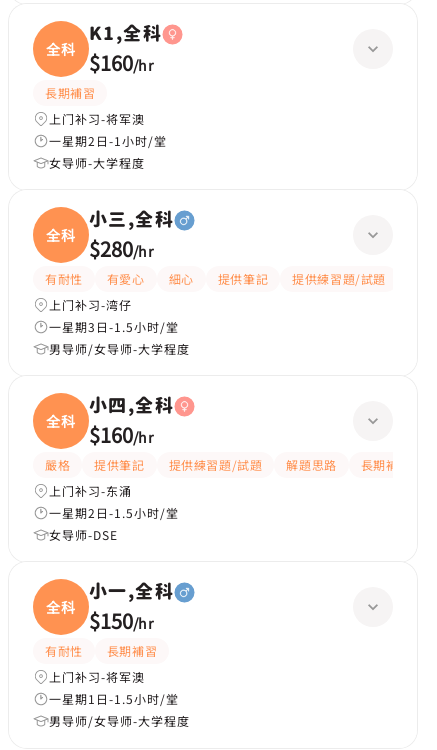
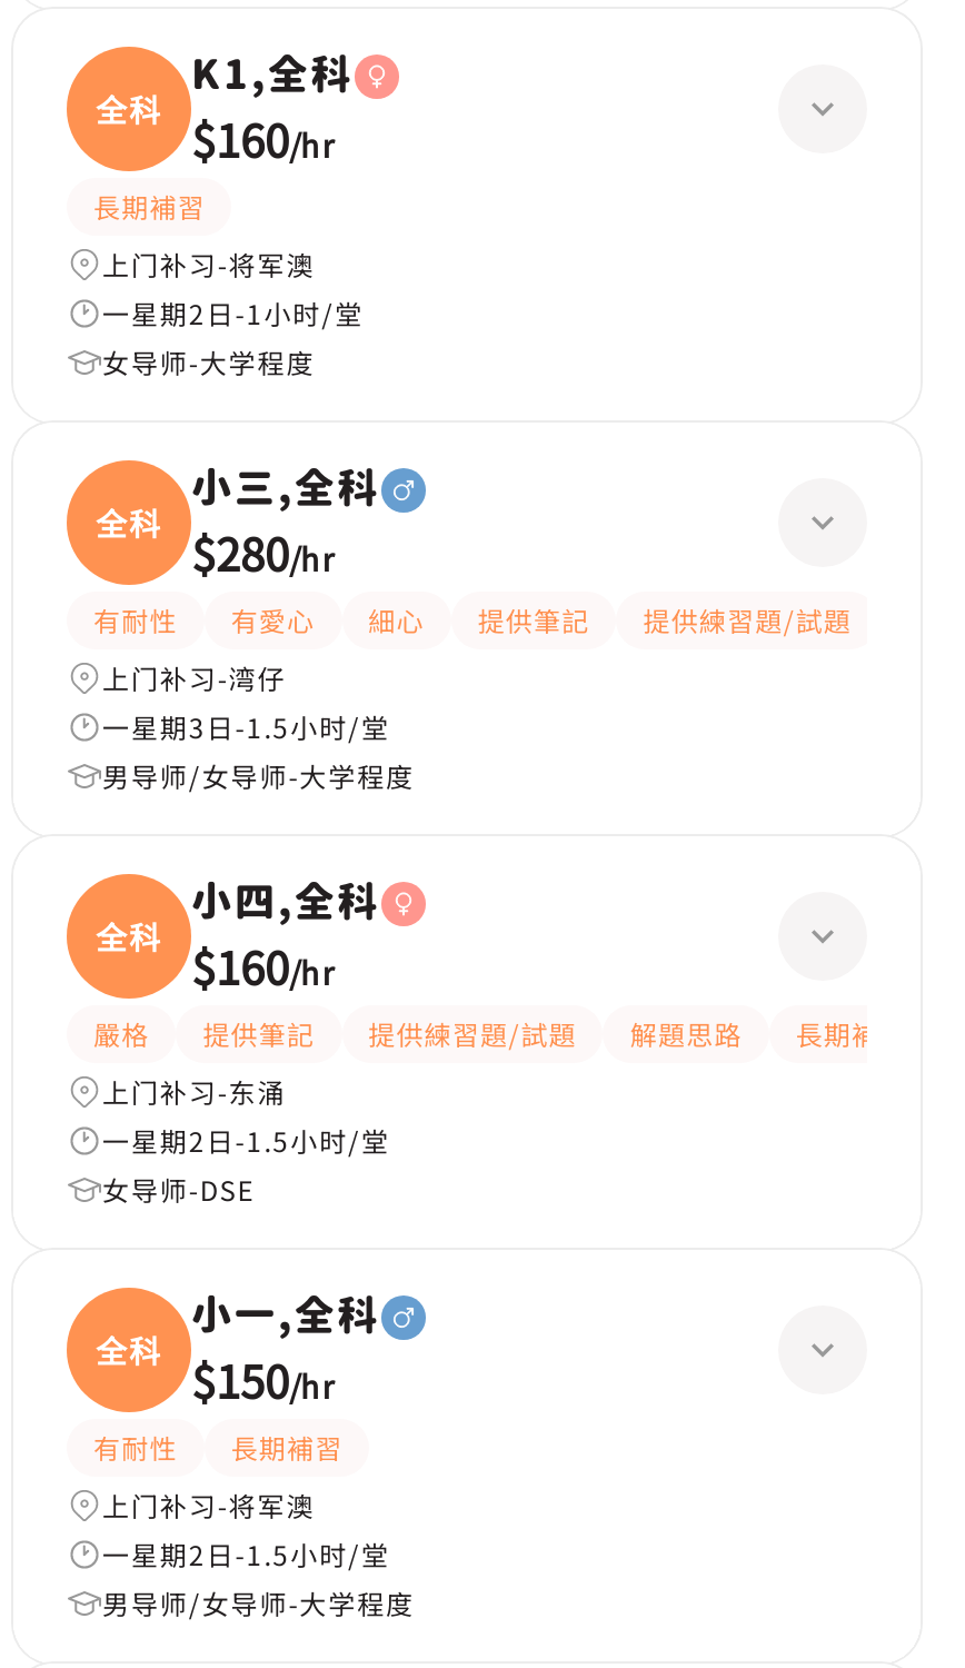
- 一星期1日-1.5小时/堂
+ 一星期2日-1.5小时/堂
